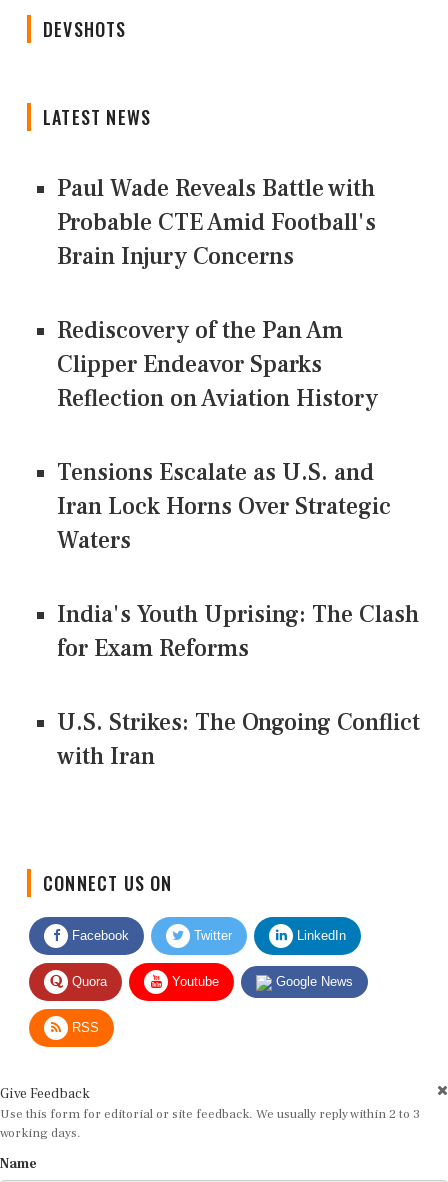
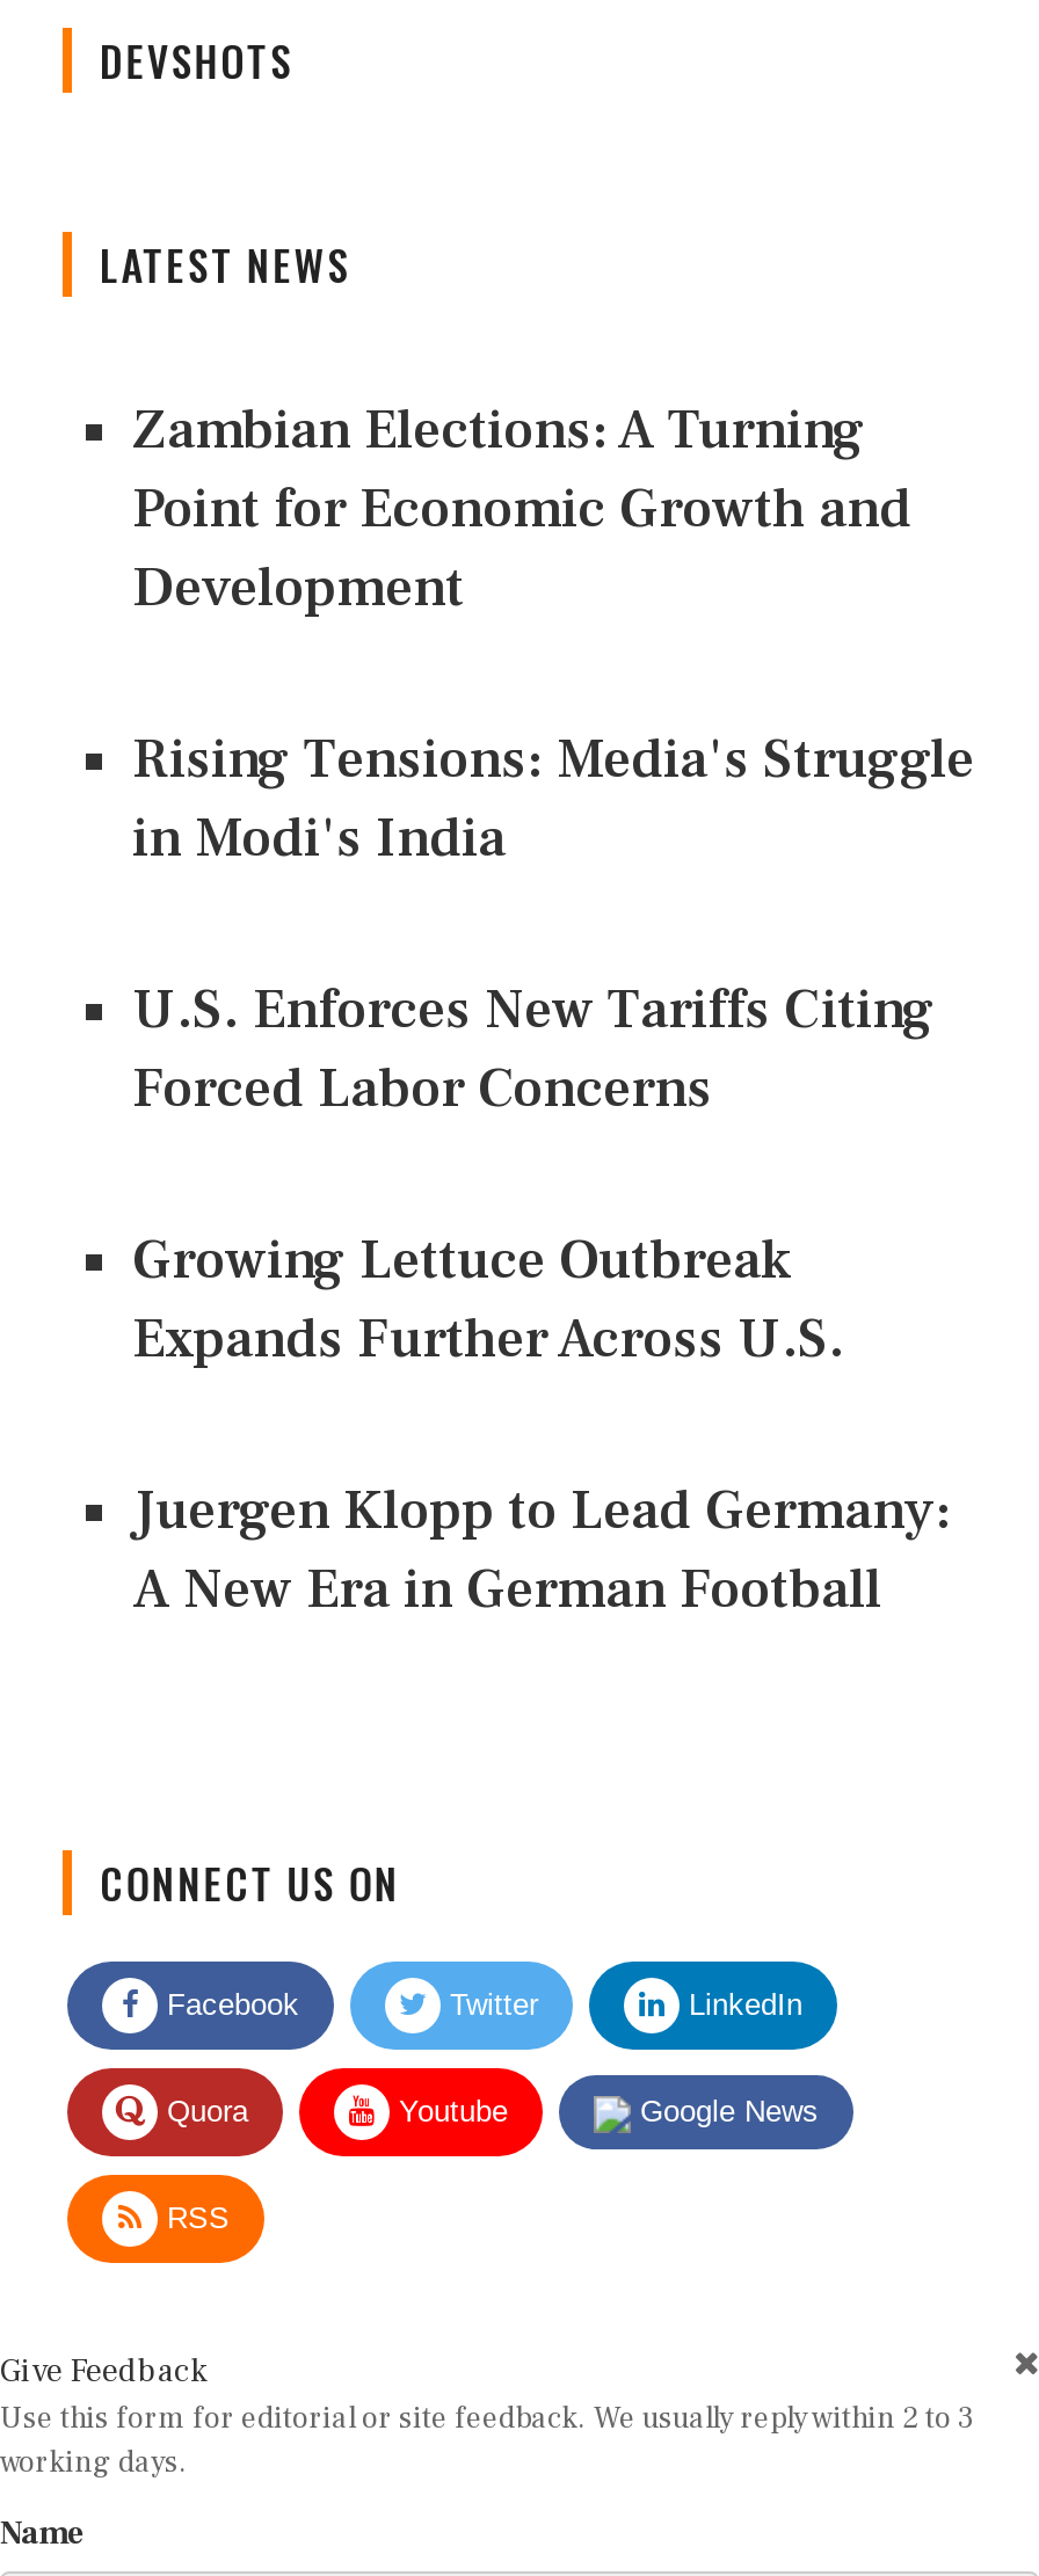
- Paul Wade Reveals Battle with
- Probable CTE Amid Football's
- Brain Injury Concerns
+ Zambian Elections: A Turning
+ Point for Economic Growth and
+ Development

- Rediscovery of the Pan Am
- Clipper Endeavor Sparks
- Reflection on Aviation History
+ Rising Tensions: Media's Struggle
+ in Modi's India

- Tensions Escalate as U.S. and
- Iran Lock Horns Over Strategic
- Waters
+ U.S. Enforces New Tariffs Citing
+ Forced Labor Concerns

- India's Youth Uprising: The Clash
- for Exam Reforms
+ Growing Lettuce Outbreak
+ Expands Further Across U.S.

- U.S. Strikes: The Ongoing Conflict
- with Iran
+ Juergen Klopp to Lead Germany:
+ A New Era in German Football
